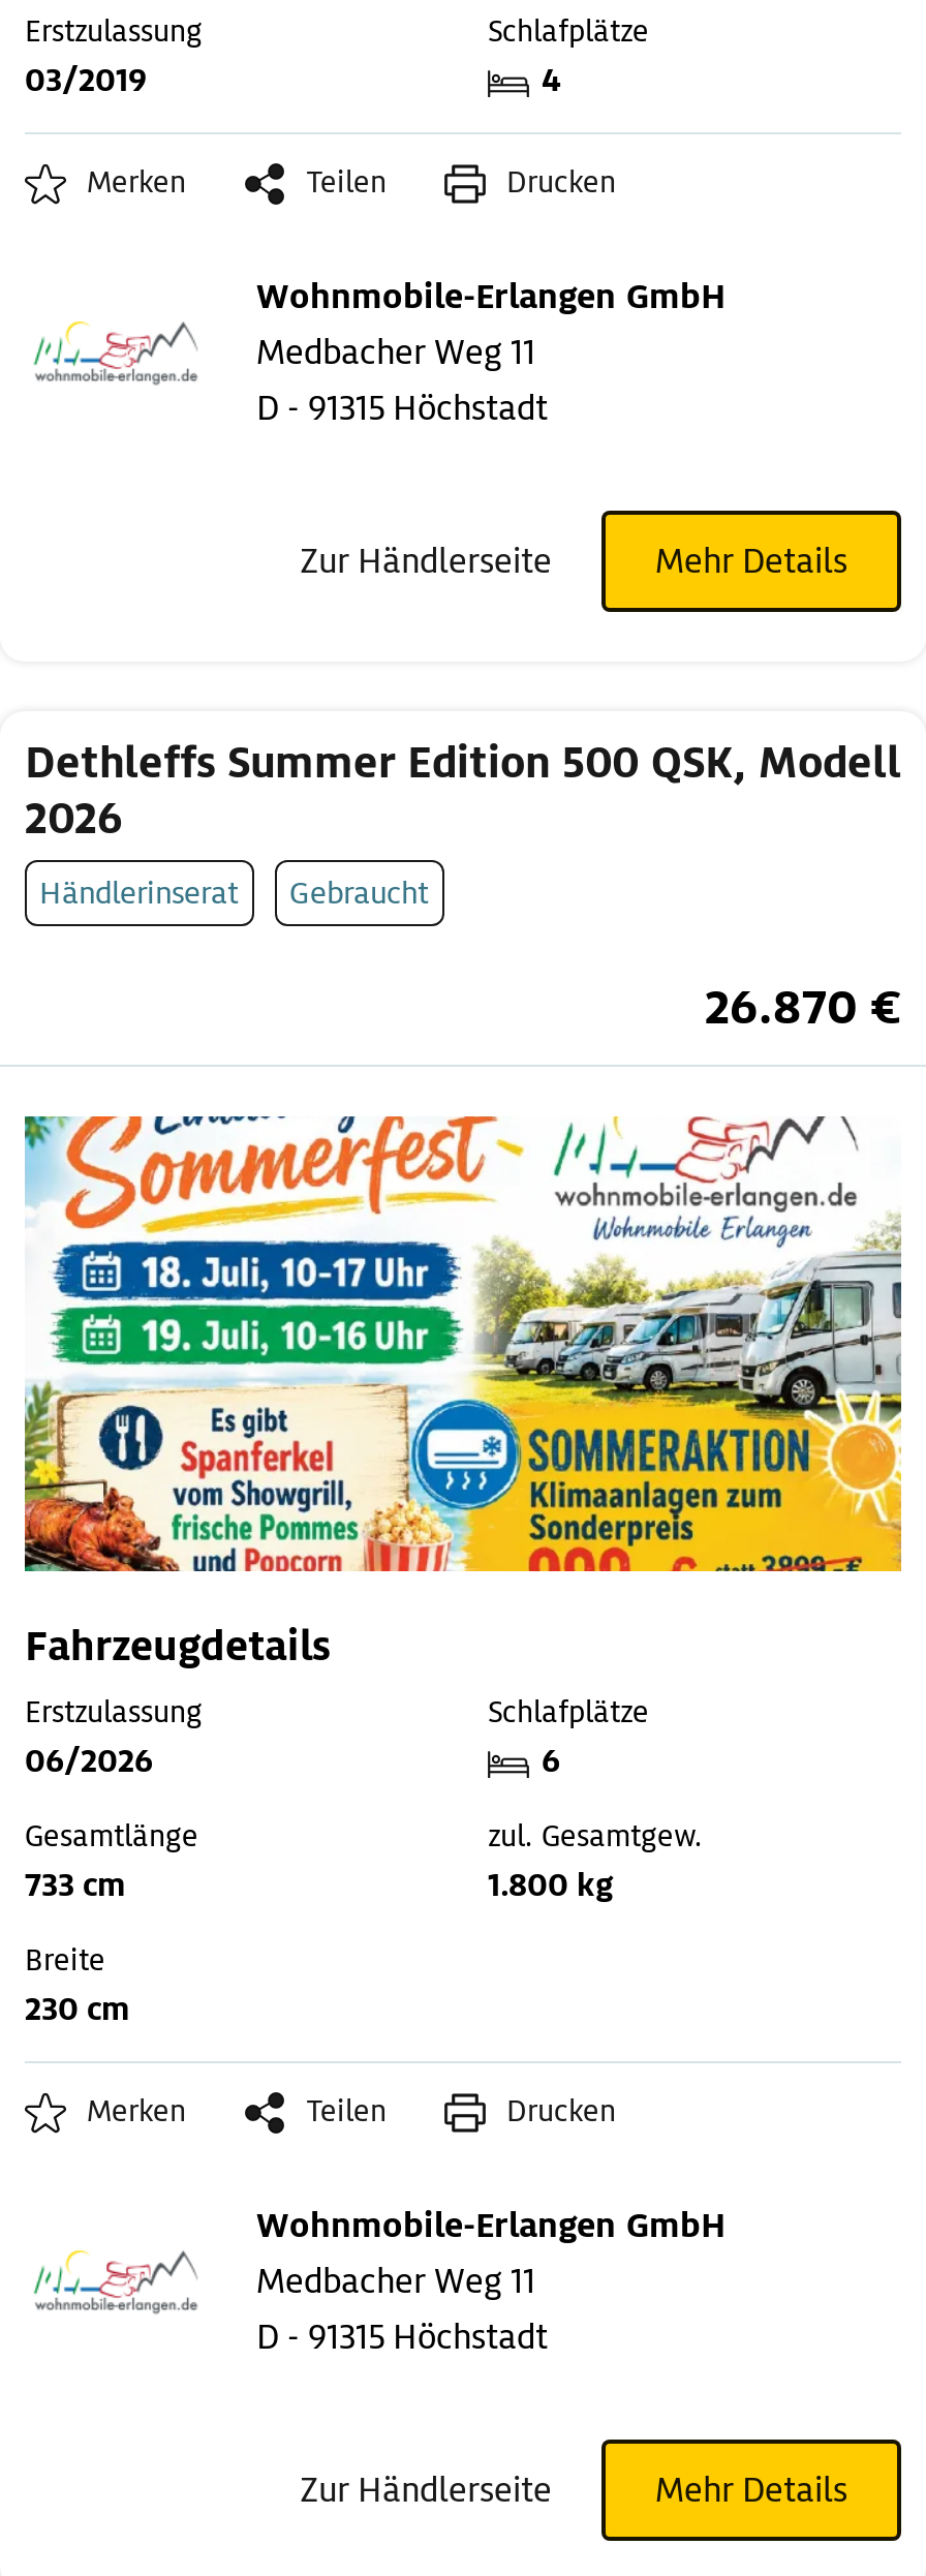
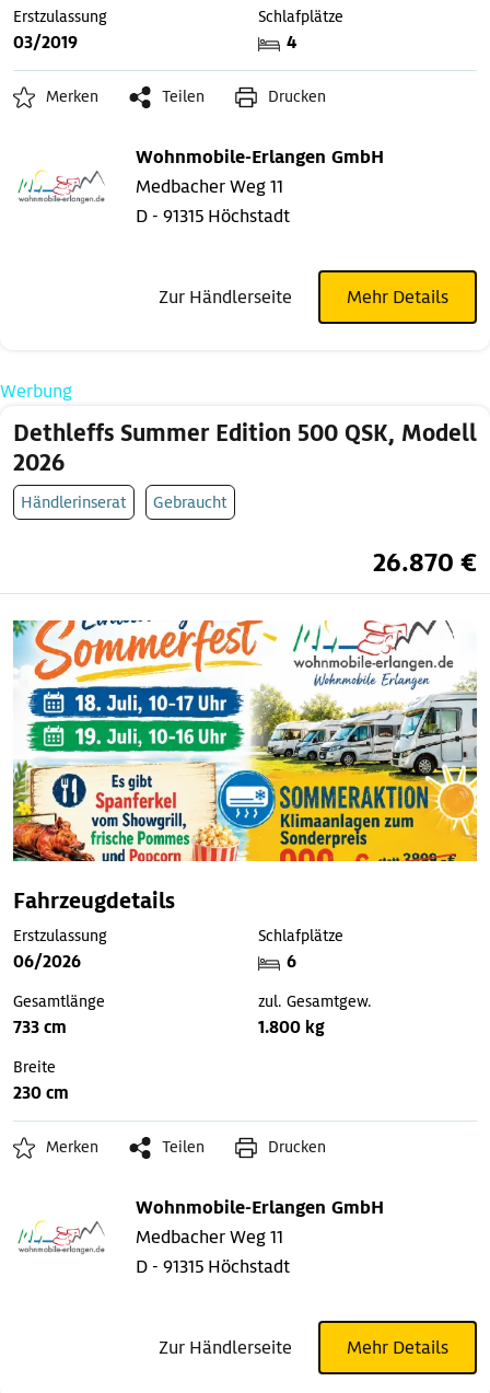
+ Werbung
